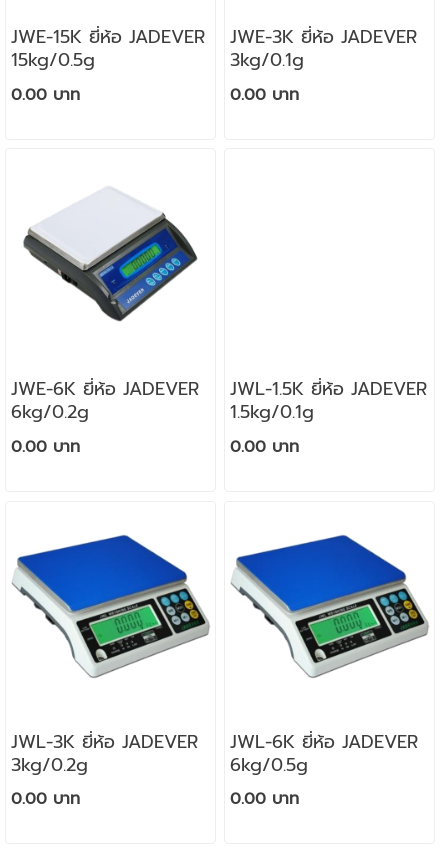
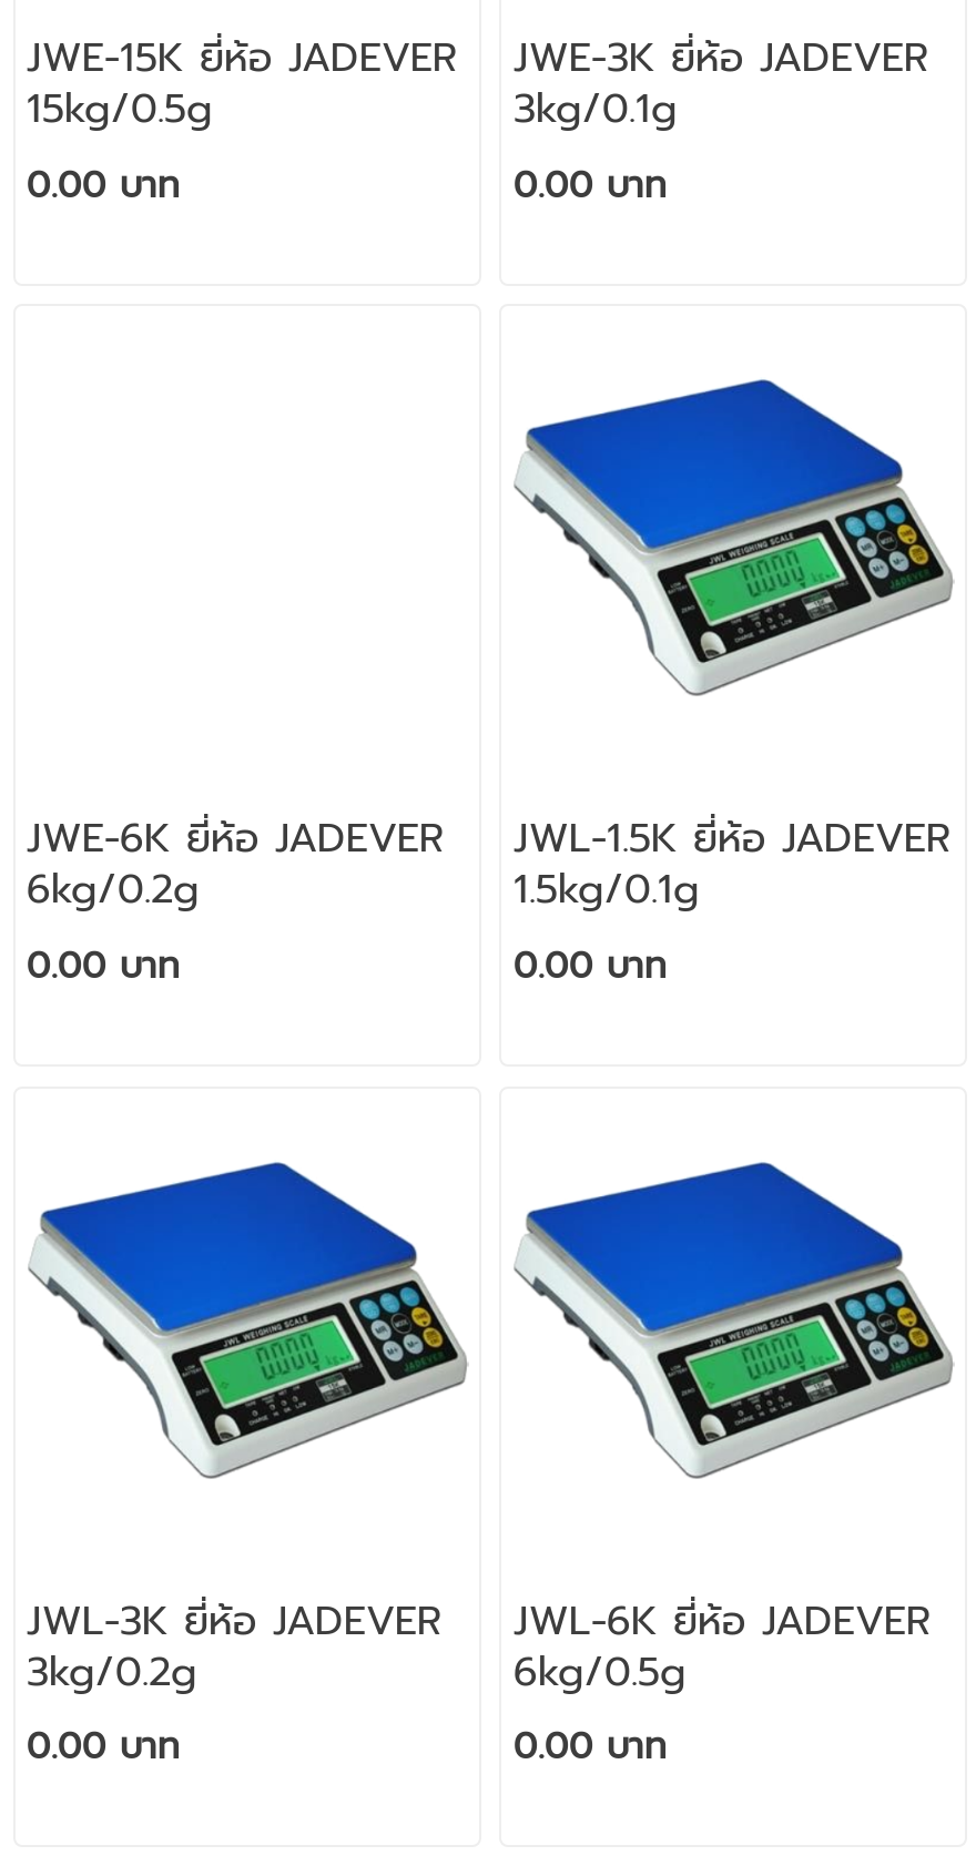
+ [image]

- [image]
